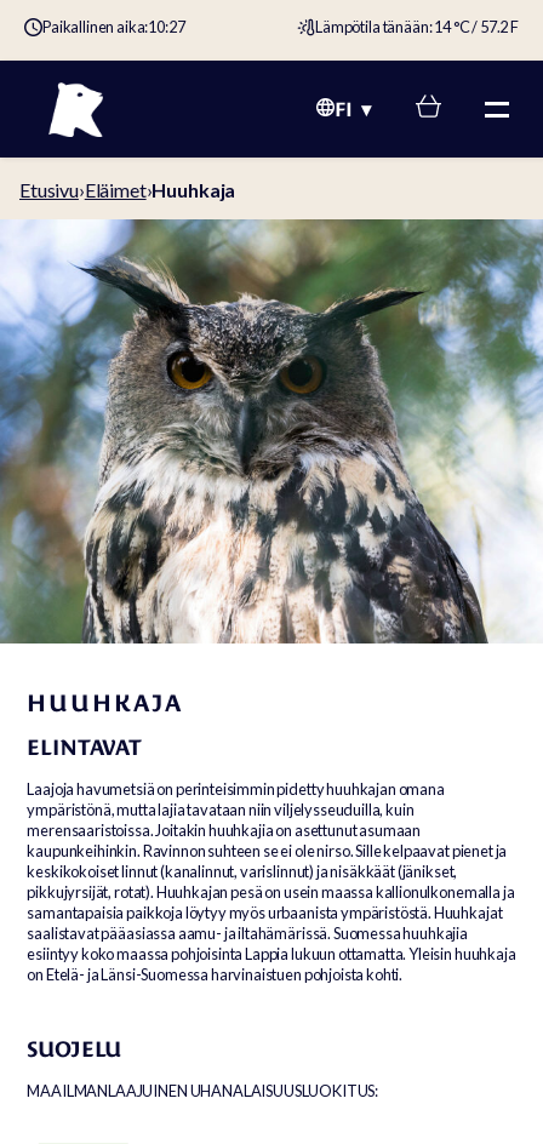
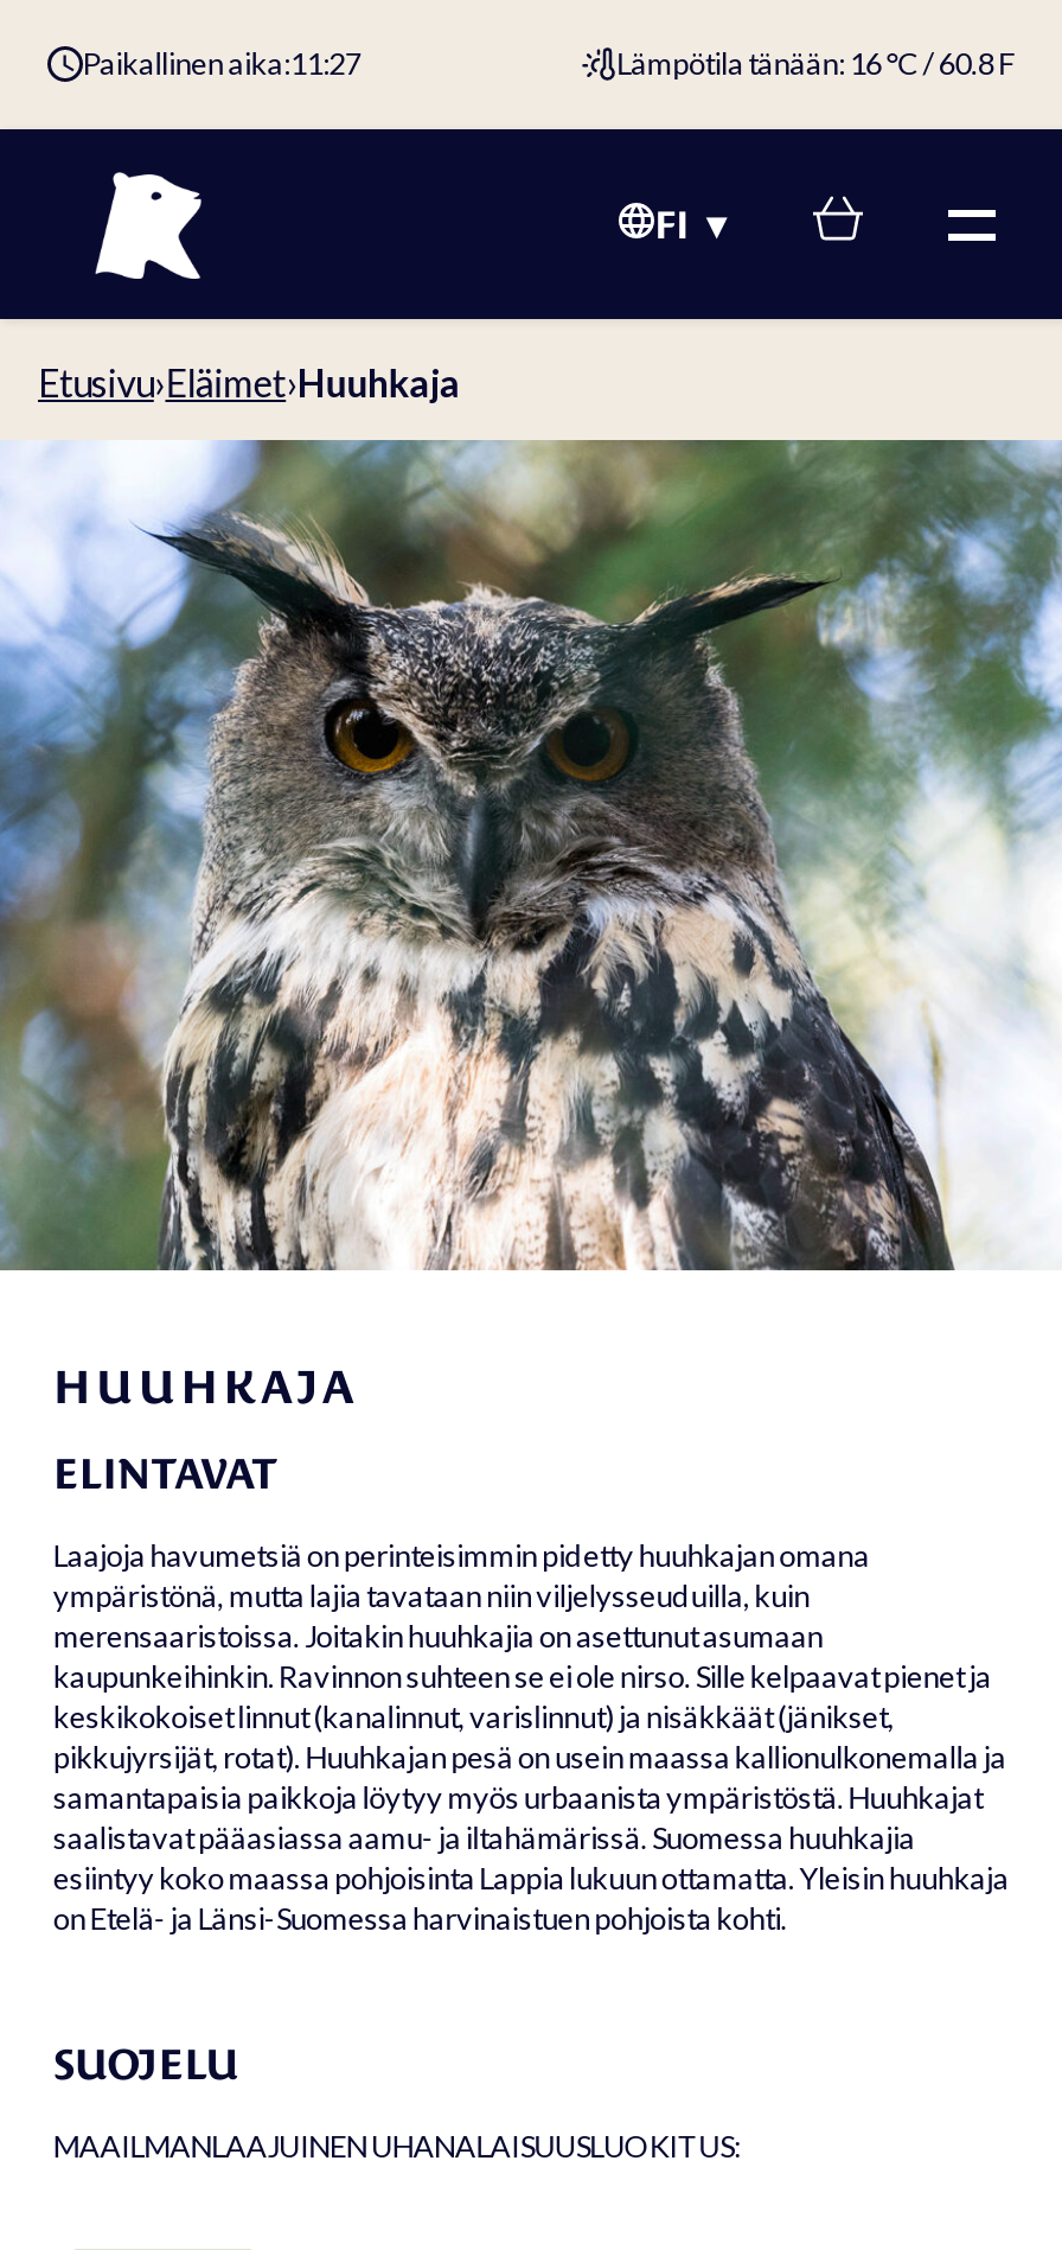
- Paikallinen aika:10:27
+ Paikallinen aika:11:27

- Lämpötila tänään: 14 °C / 57.2 F
+ Lämpötila tänään: 16 °C / 60.8 F
